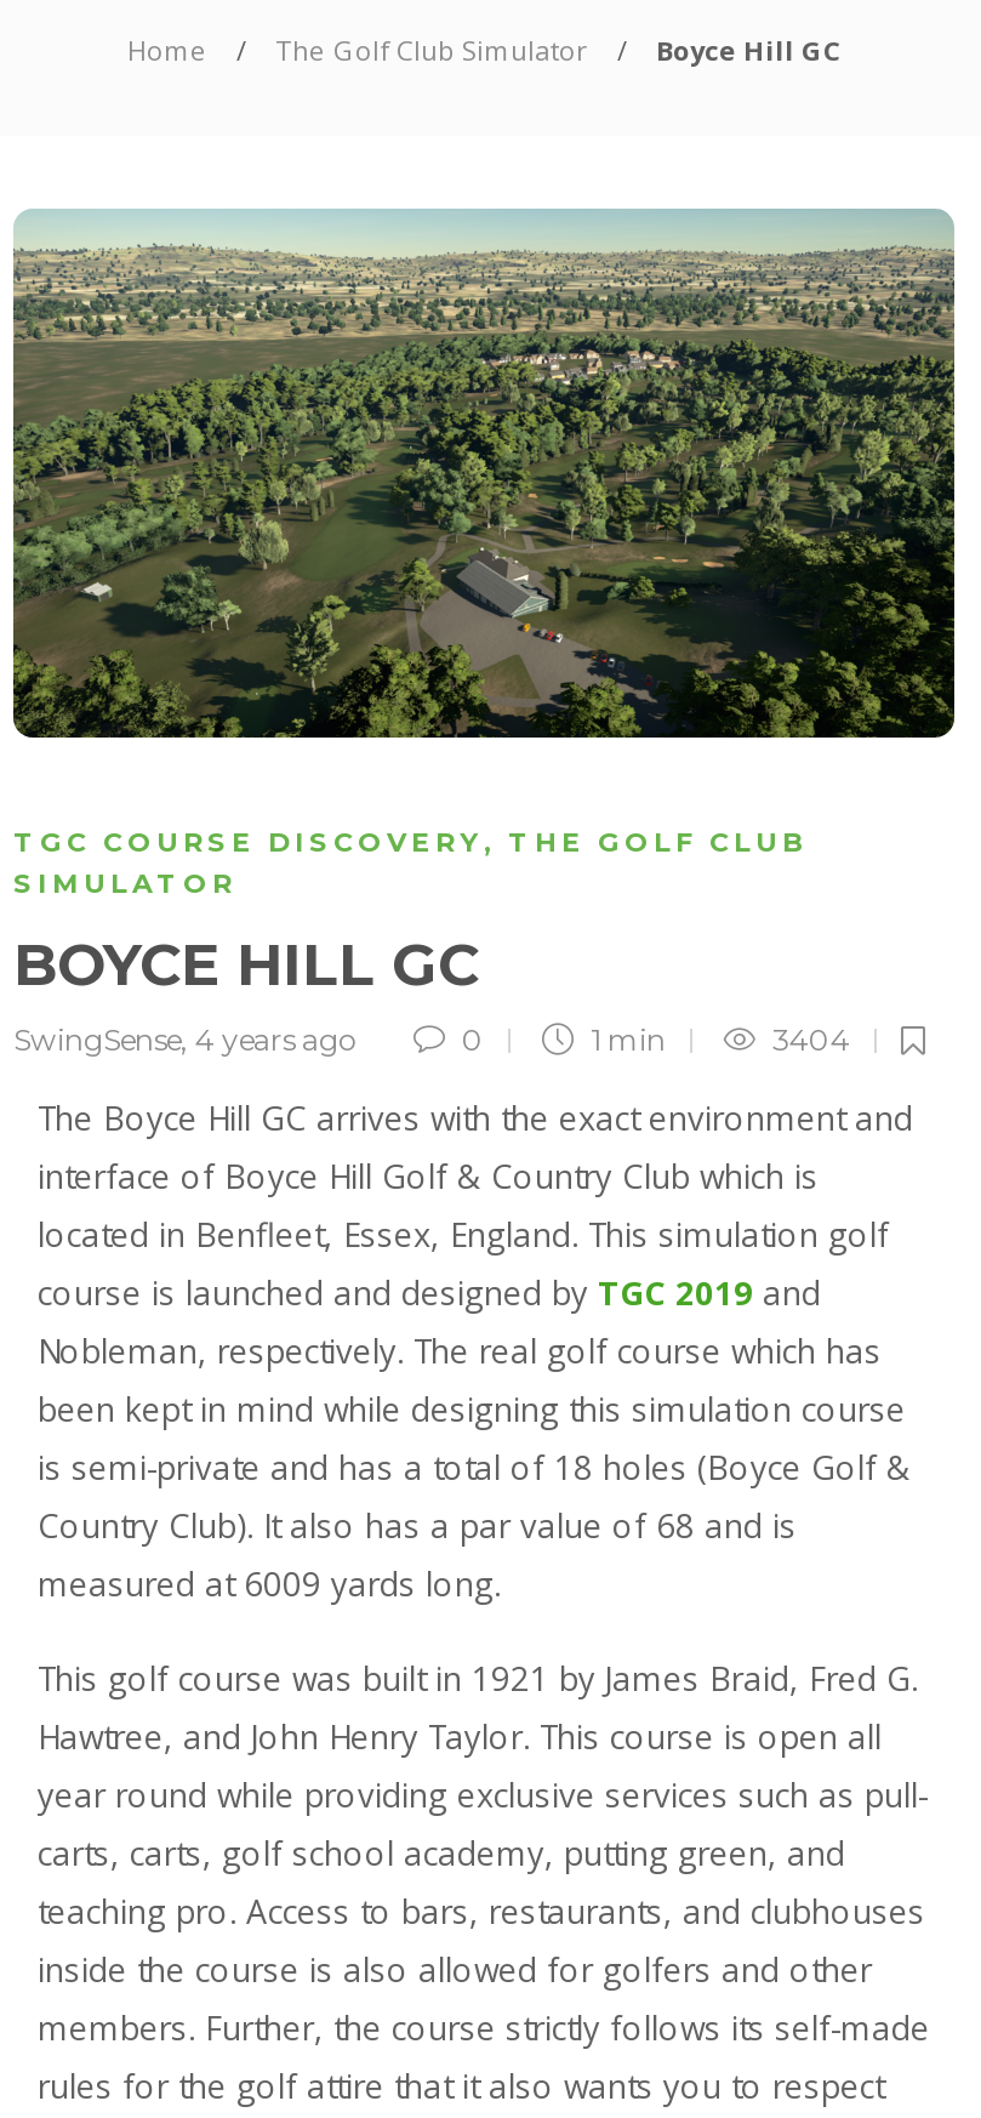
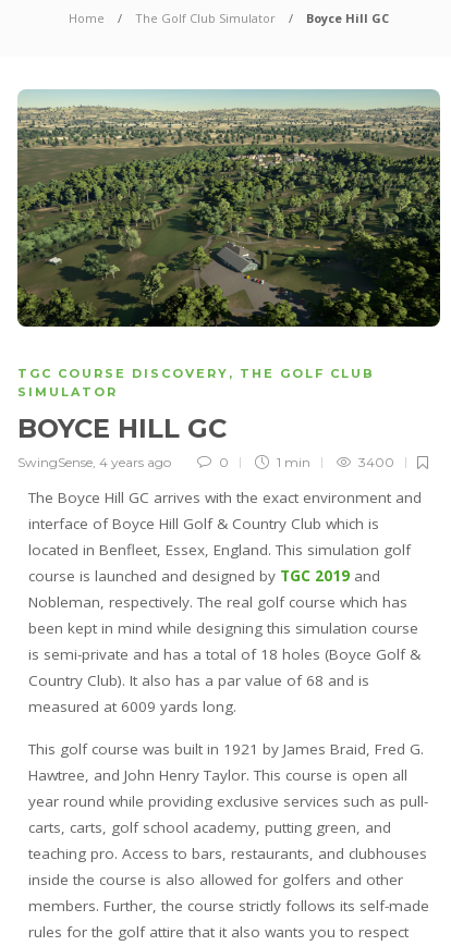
- 3404
+ 3400
